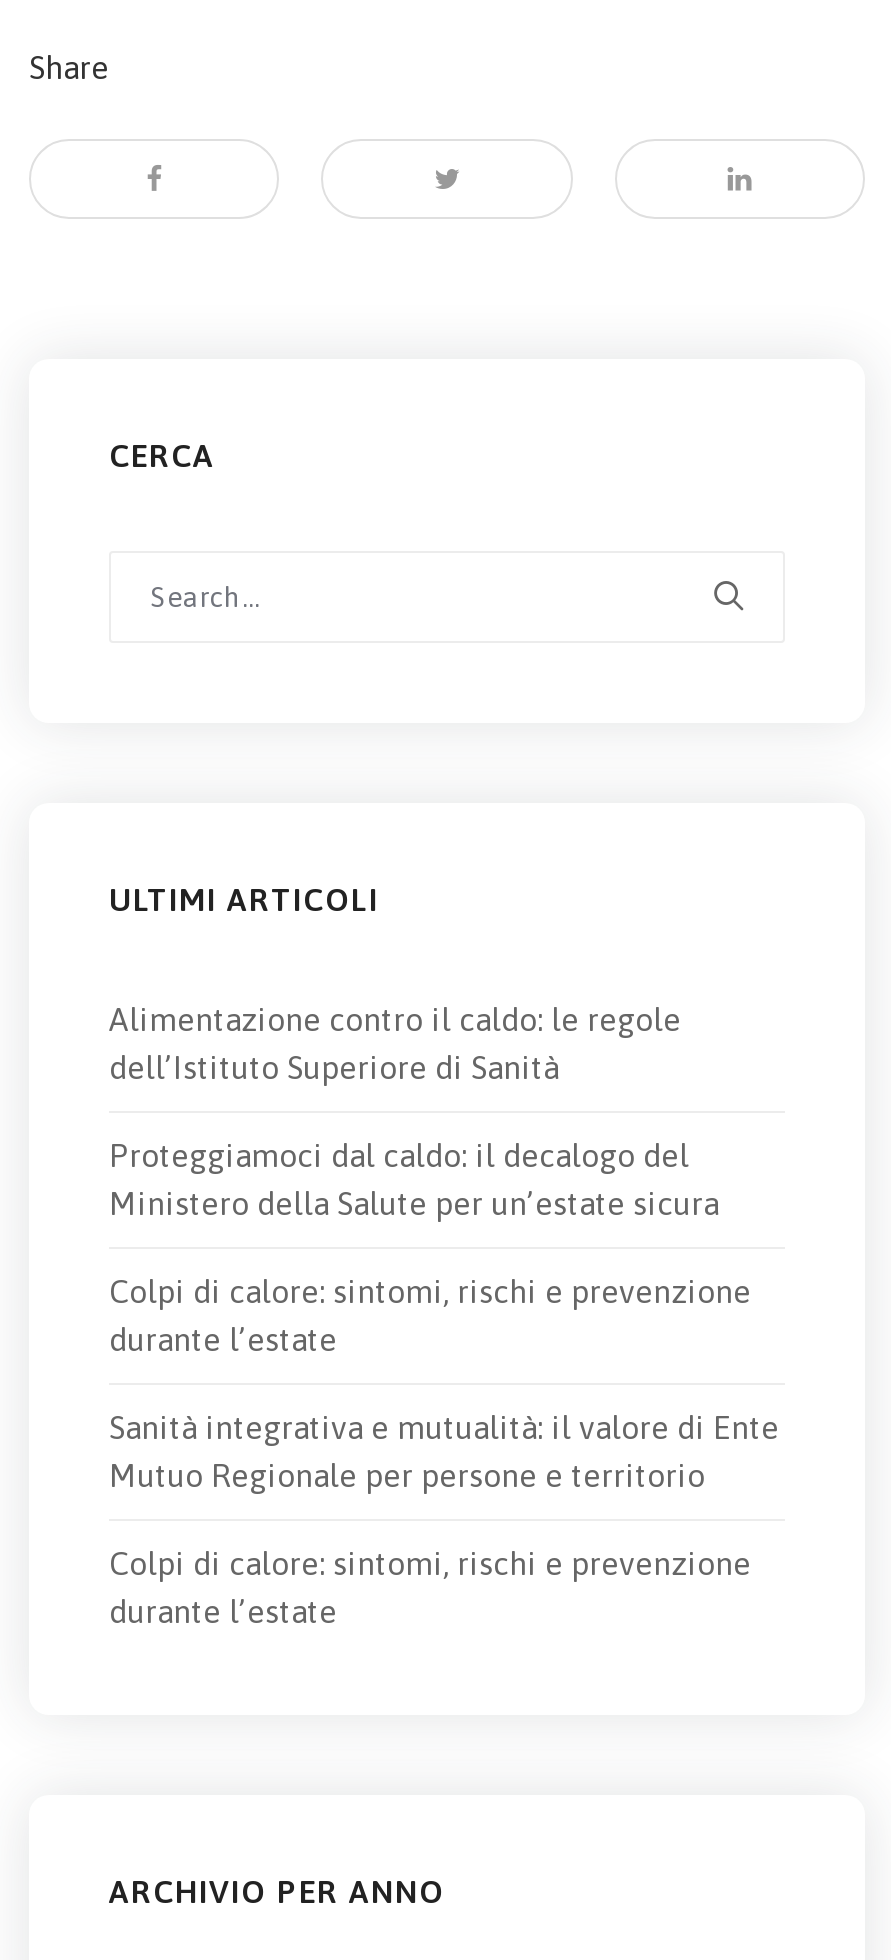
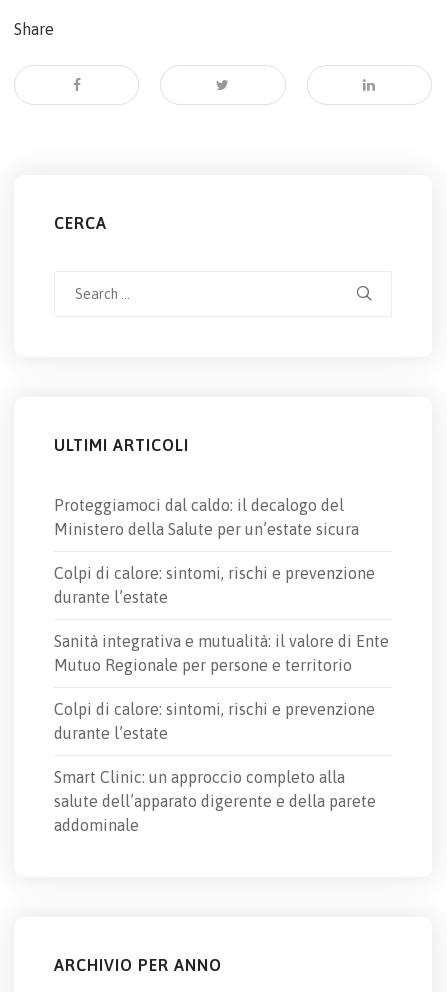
- Alimentazione contro il caldo: le regole
- dell’Istituto Superiore di Sanità

moved up: Proteggiamoci dal caldo: il decalogo del | Ministero della Salute per un’estate sicura | Colpi di calore: sintomi, rischi e prevenzione | durante l’estate | Sanità integrativa e mutualità: il valore di Ente | Mutuo Regionale per persone e territorio | Colpi di calore: sintomi, rischi e prevenzione | durante l’estate

+ Smart Clinic: un approccio completo alla
+ salute dell’apparato digerente e della parete
+ addominale
